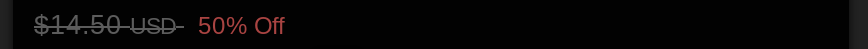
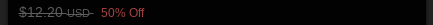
- $14.50USD 50% Off
+ $12.20USD 50% Off
